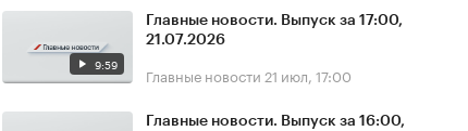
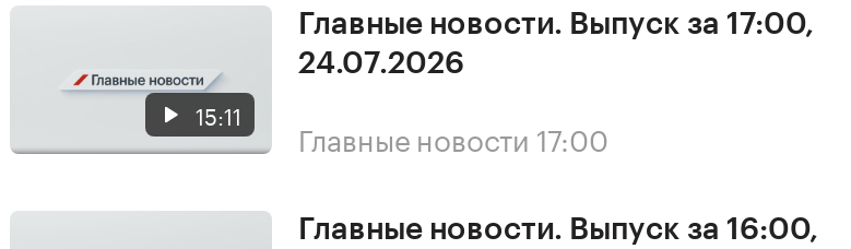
- 21.07.2026
+ 24.07.2026

- 9:59
+ 15:11

- Главные новости 21 июл, 17:00
+ Главные новости 17:00
